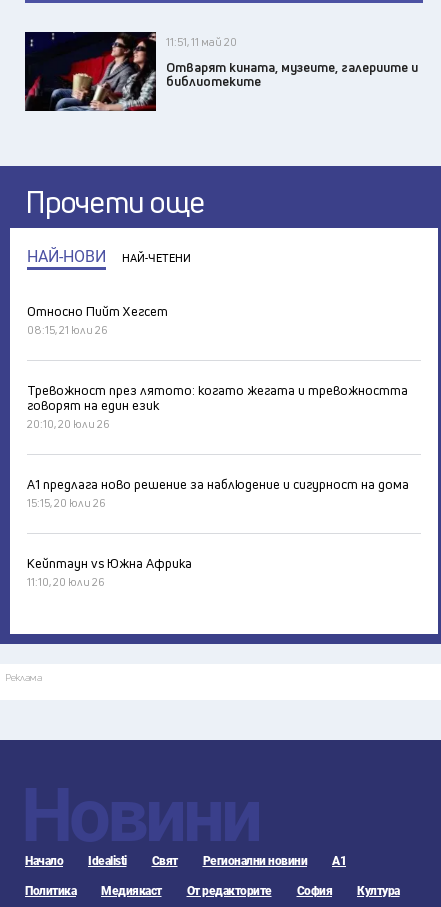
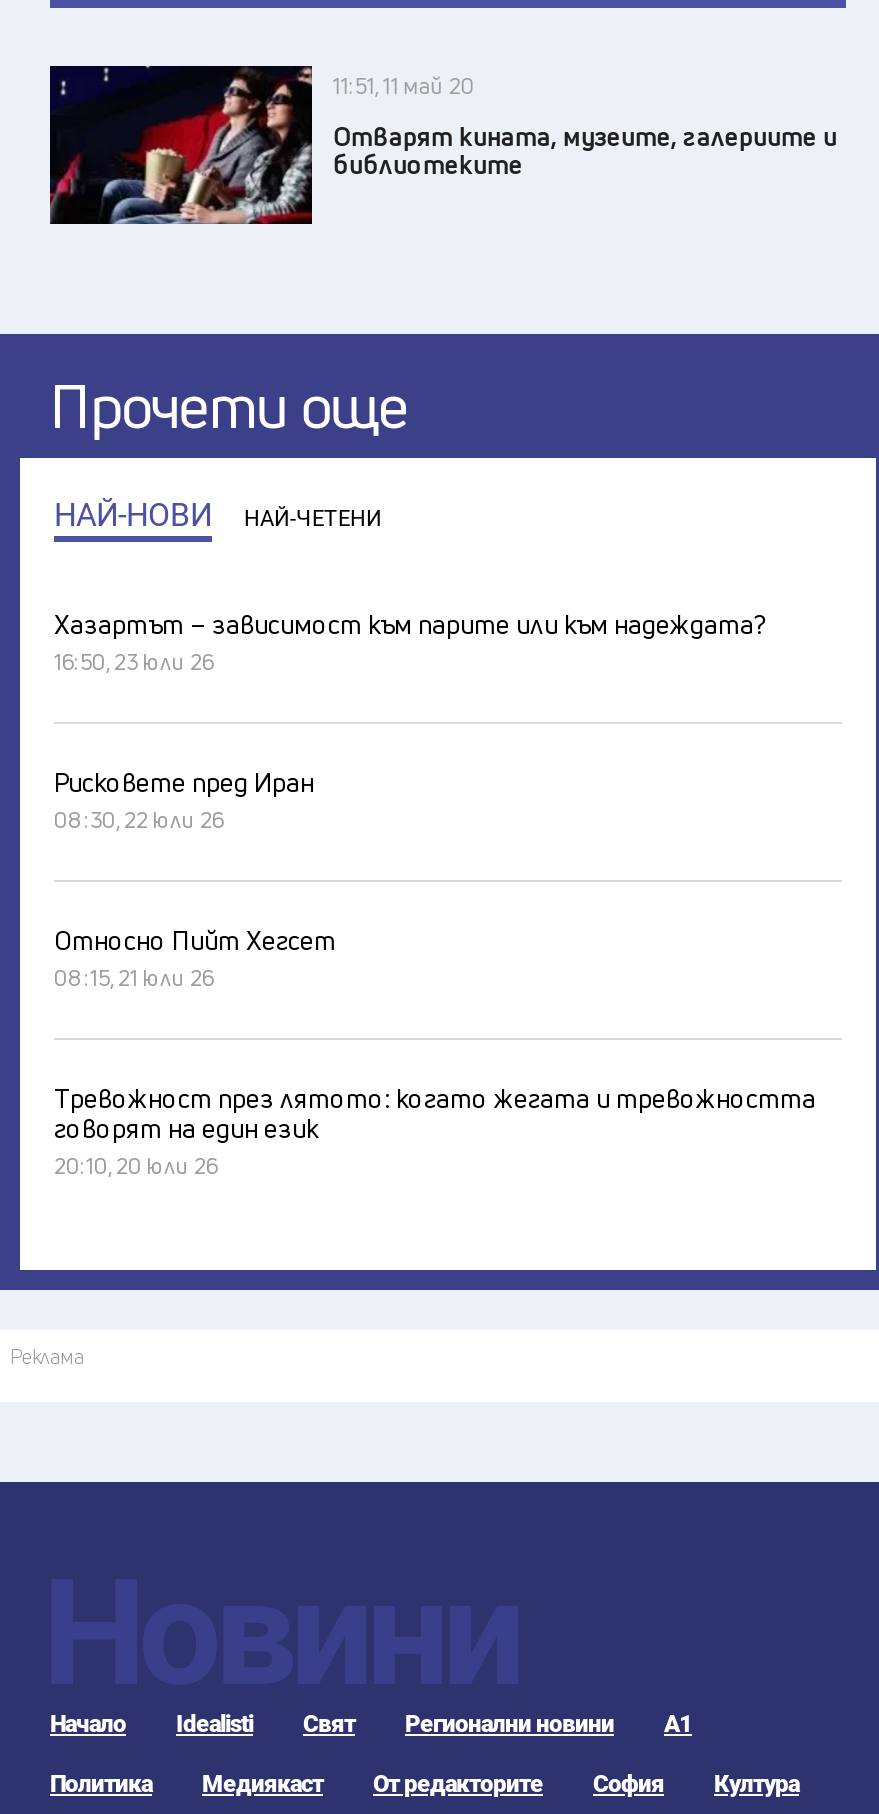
+ Хазартът – зависимост към парите или към надеждата?
+ 16:50, 23 юли 26
+ Рисковете пред Иран
+ 08:30, 22 юли 26

moved down: Относно Пийт Хегсет | 08:15, 21 юли 26 | Тревожност през лятото: когато жегата и тревожността | говорят на един език | 20:10, 20 юли 26

- А1 предлага ново решение за наблюдение и сигурност на дома
- 15:15, 20 юли 26
- Кейптаун vs Южна Африка
- 11:10, 20 юли 26
